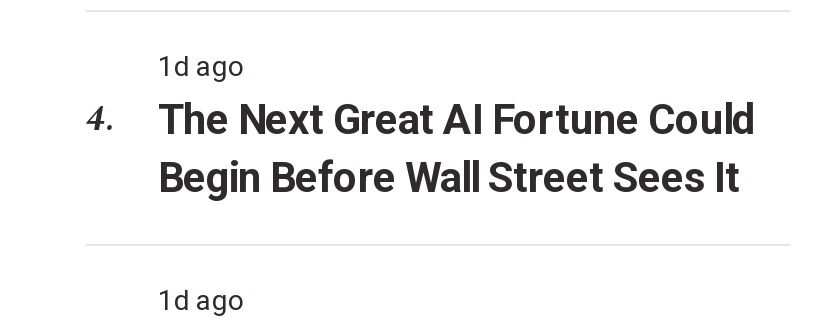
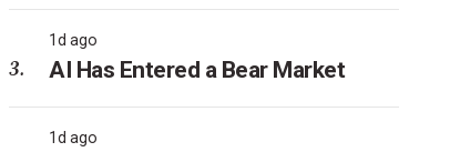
- The Next Great AI Fortune Could
- Begin Before Wall Street Sees It
+ AI Has Entered a Bear Market
